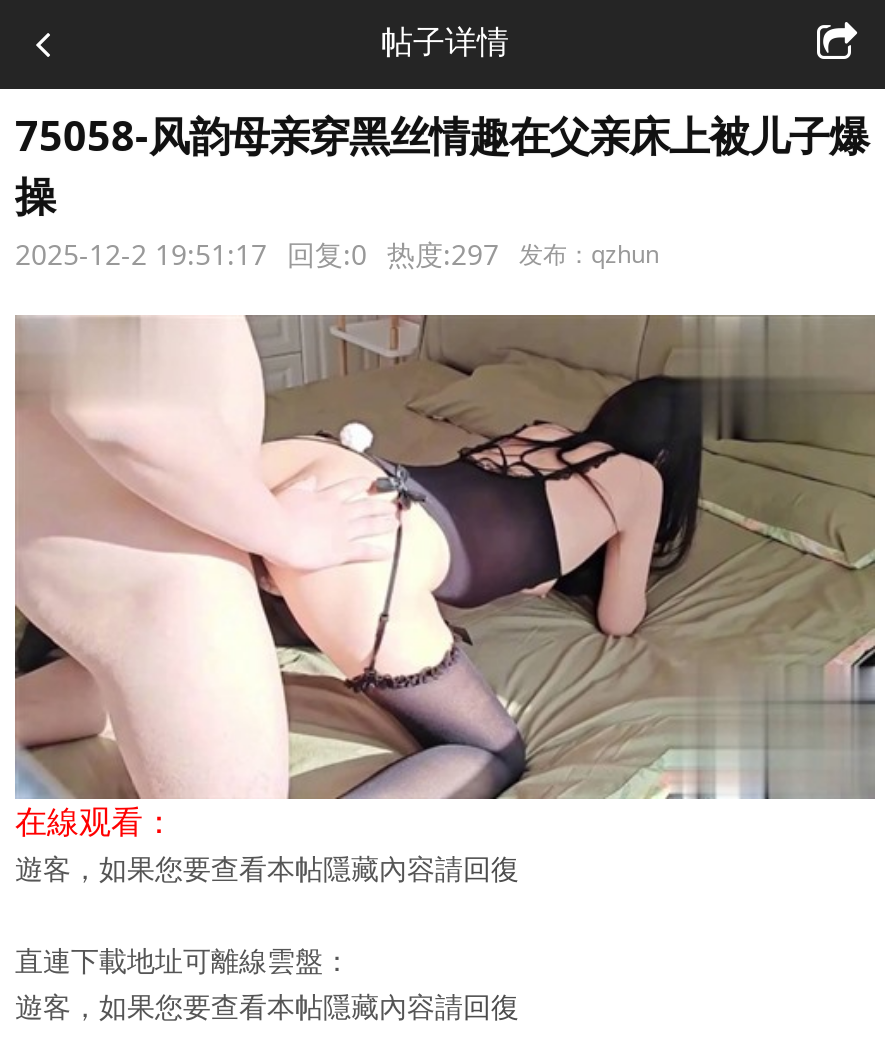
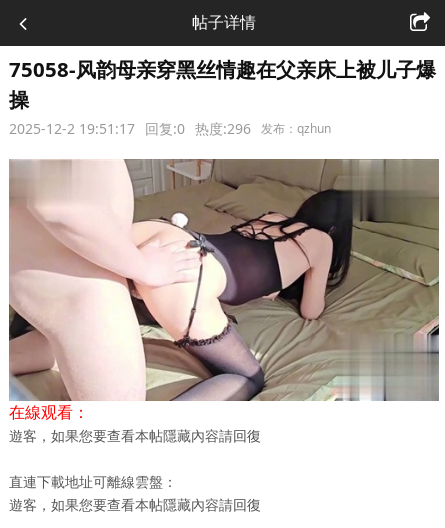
- 2025-12-2 19:51:17 回复:0 热度:297 发布：qzhun
+ 2025-12-2 19:51:17 回复:0 热度:296 发布：qzhun
